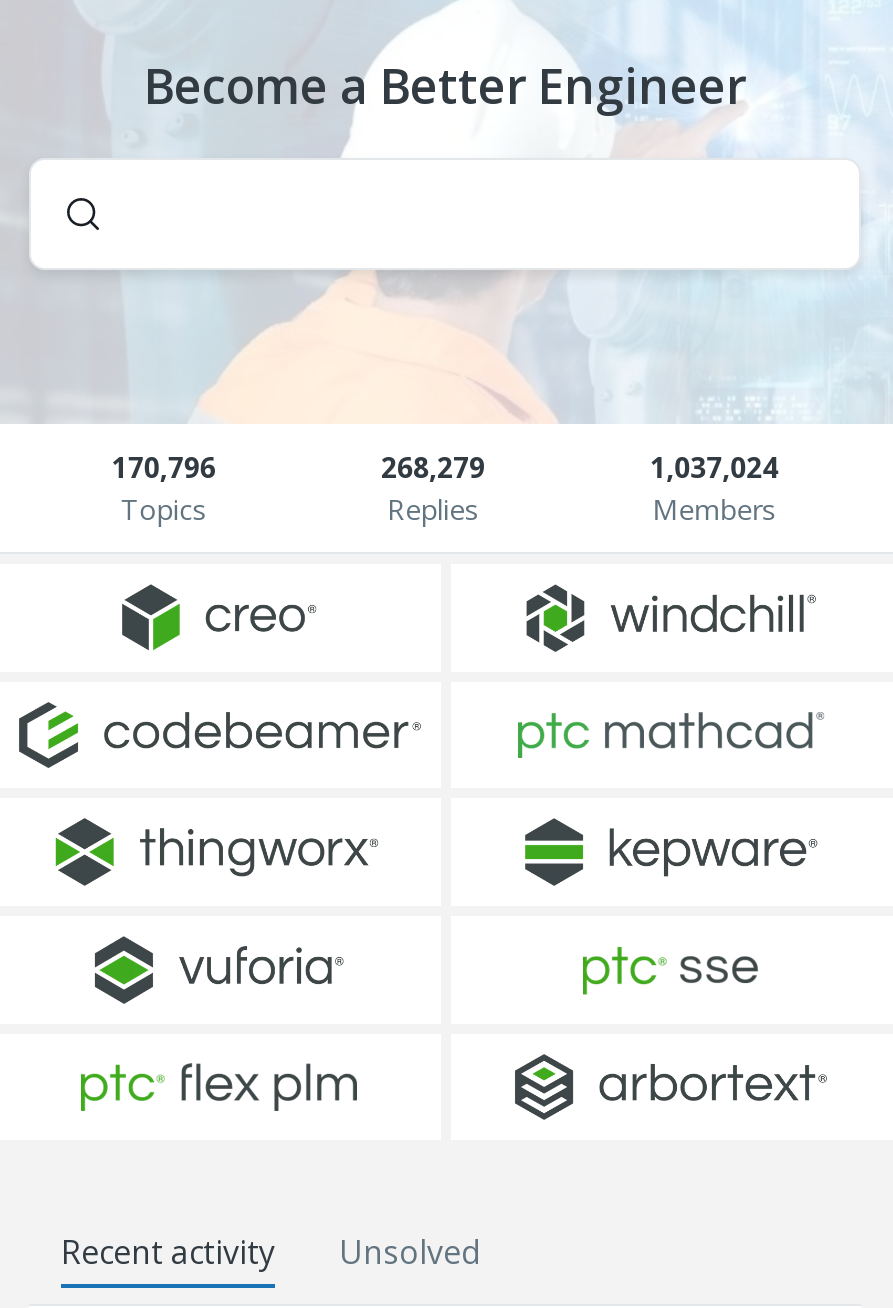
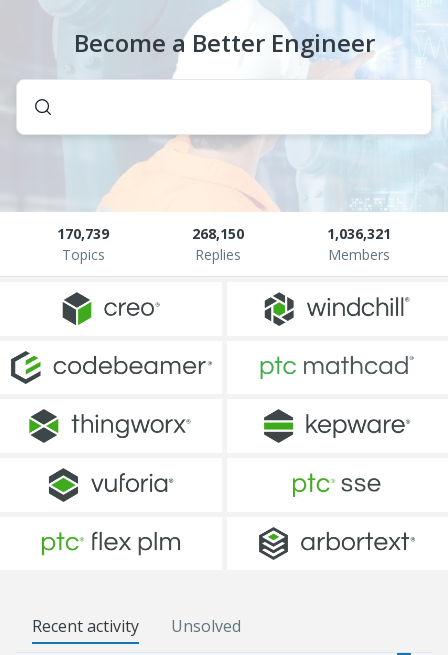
- 170,796
+ 170,739

- 268,279
+ 268,150

- 1,037,024
+ 1,036,321
